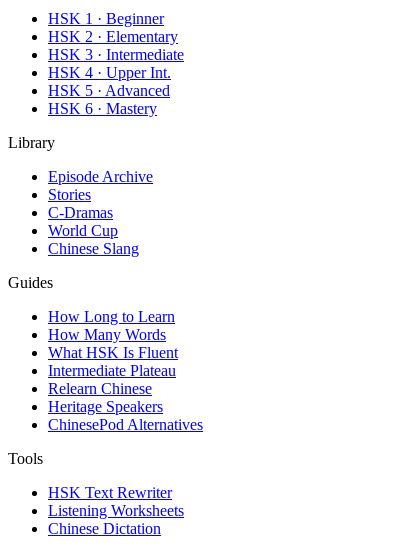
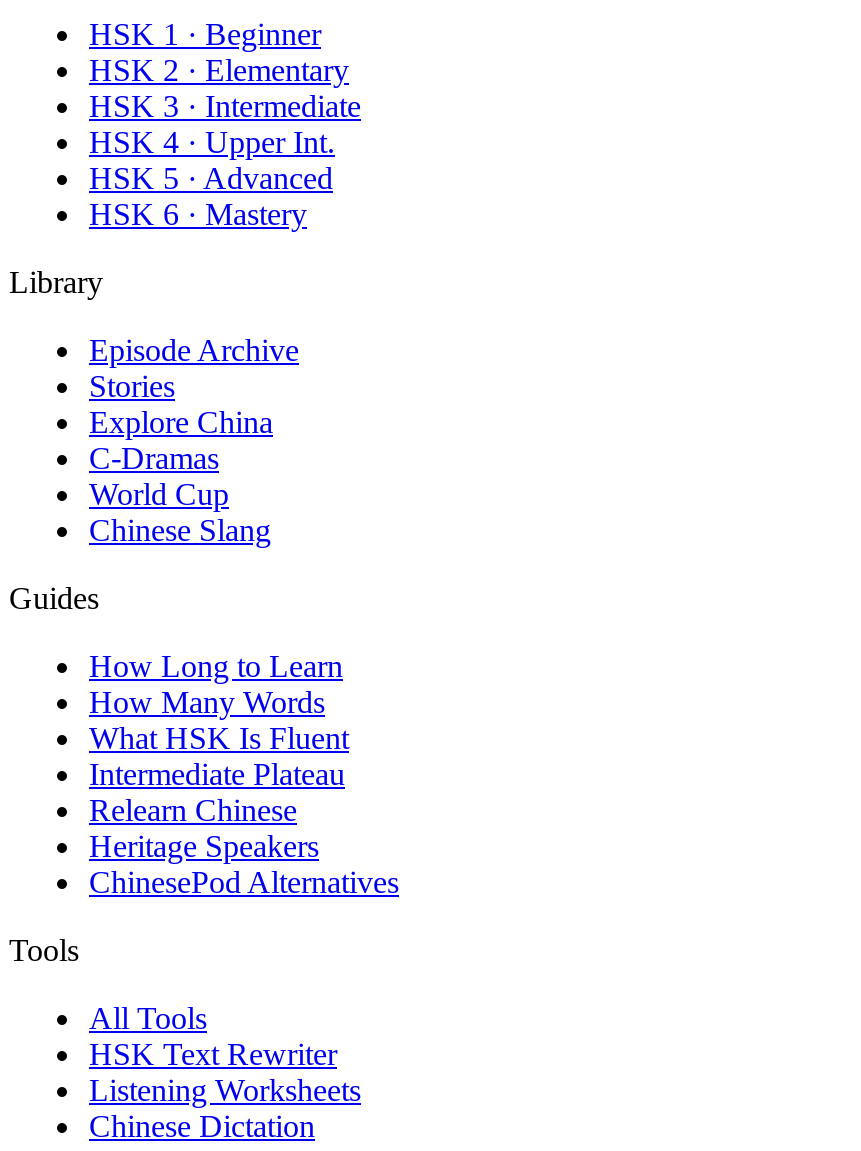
+ Explore China

+ All Tools
